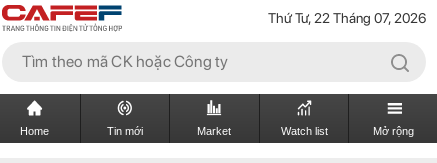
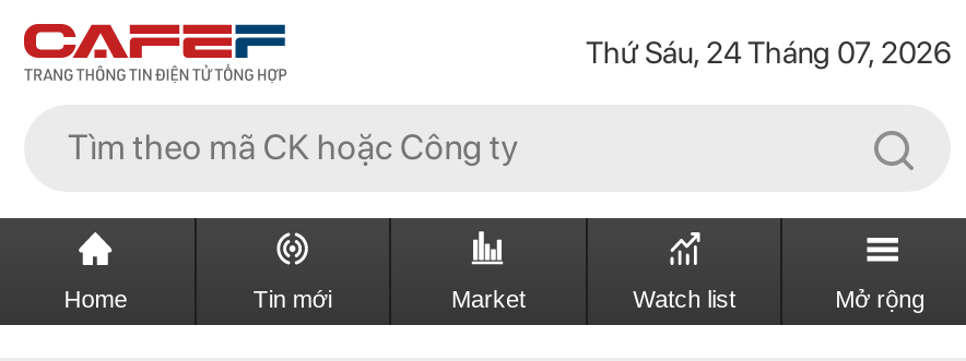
- Thứ Tư, 22 Tháng 07, 2026
+ Thứ Sáu, 24 Tháng 07, 2026
